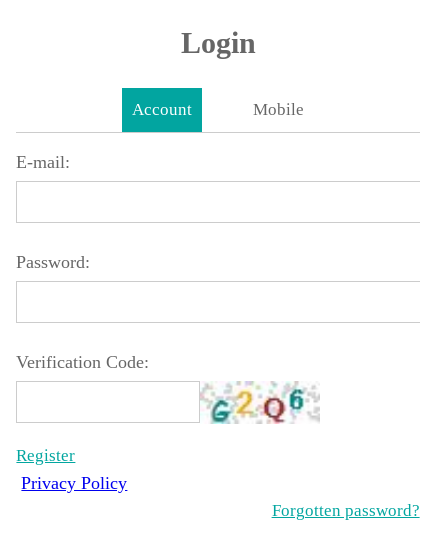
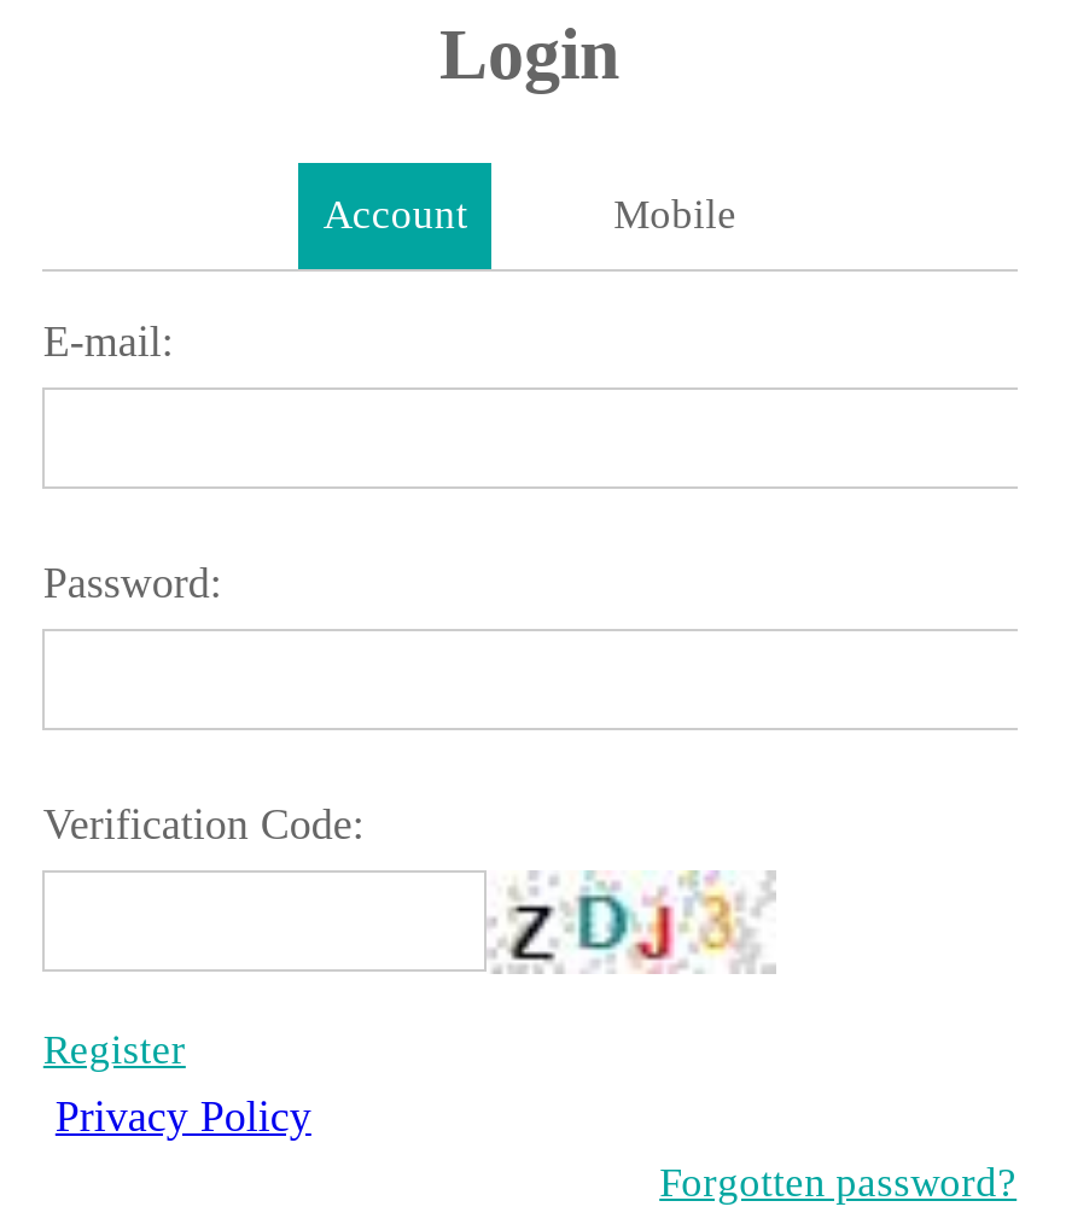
- [image]
+ [image]
